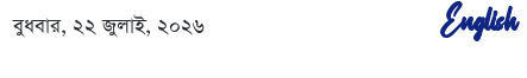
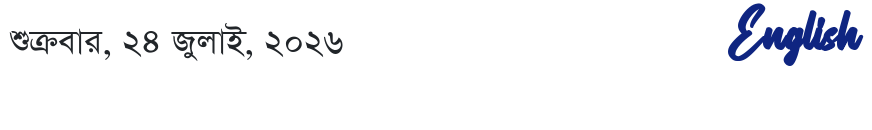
- বুধবার, ২২ জুলাই, ২০২৬
+ শুক্রবার, ২৪ জুলাই, ২০২৬
